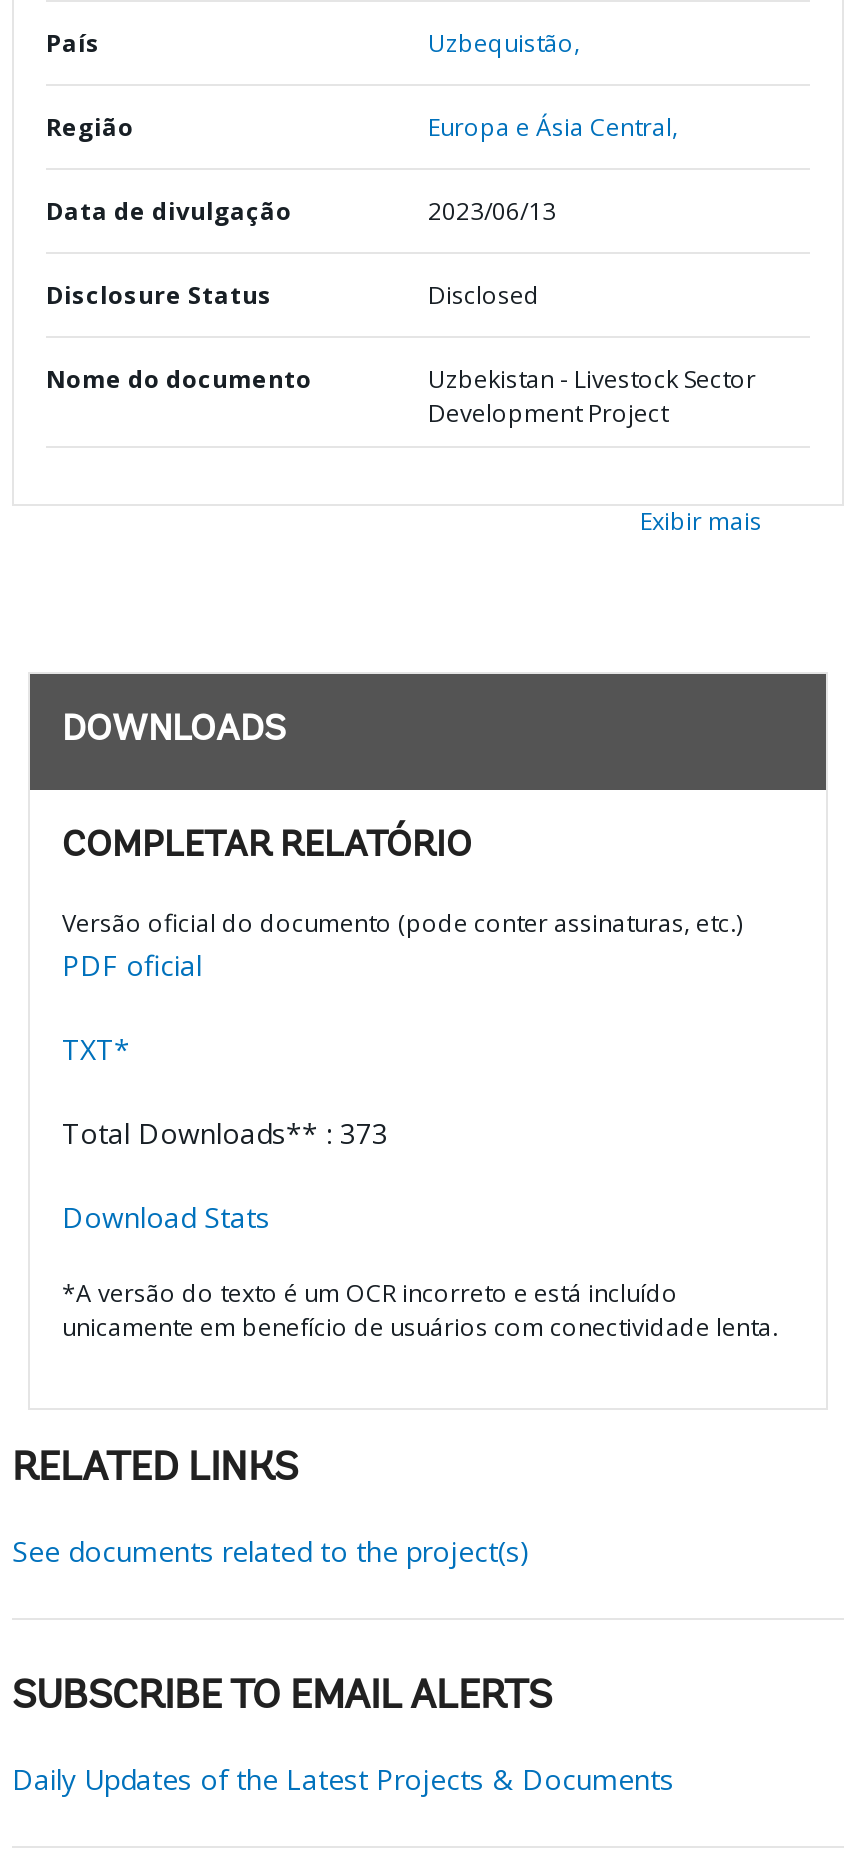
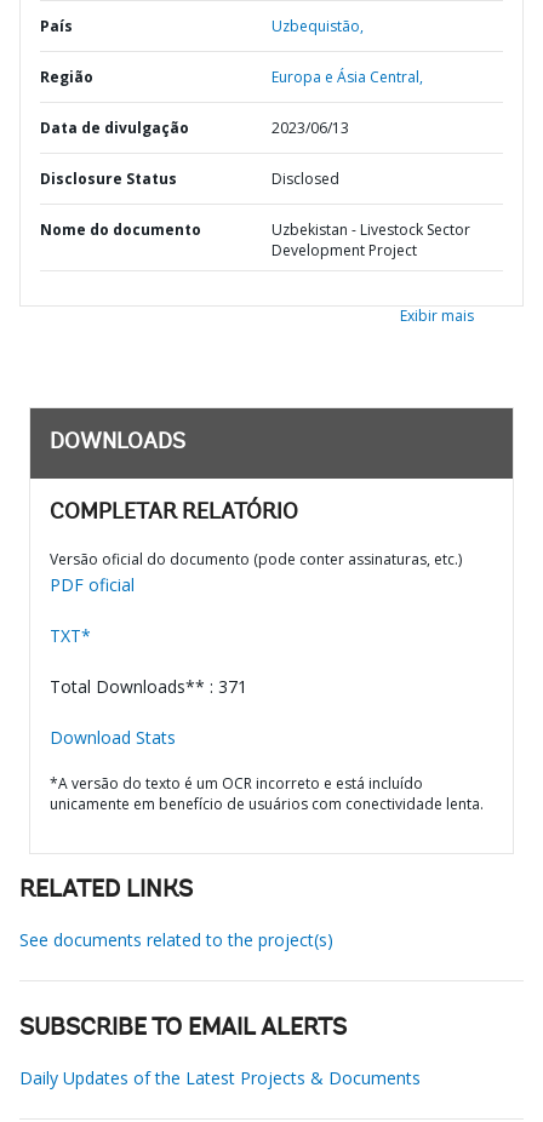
- Total Downloads** : 373
+ Total Downloads** : 371
